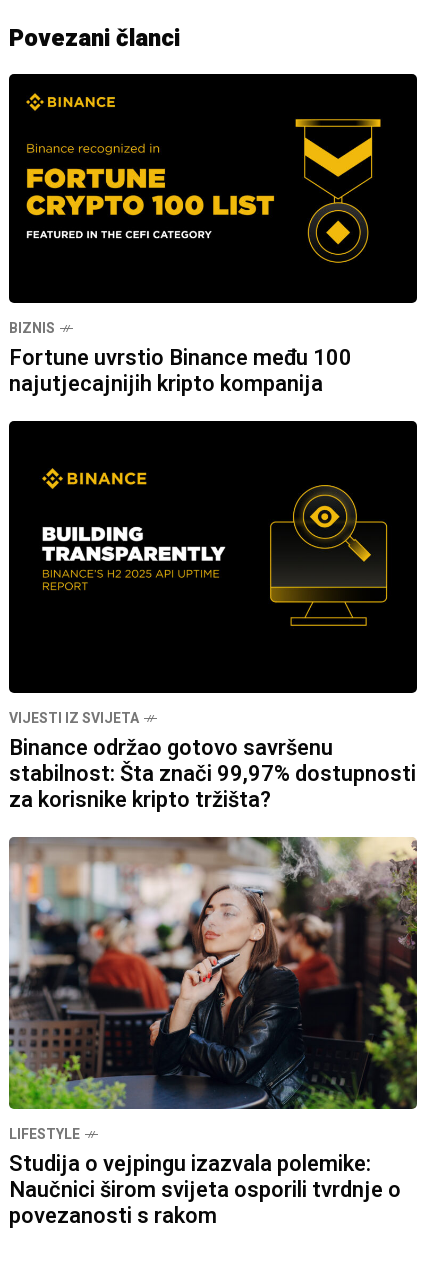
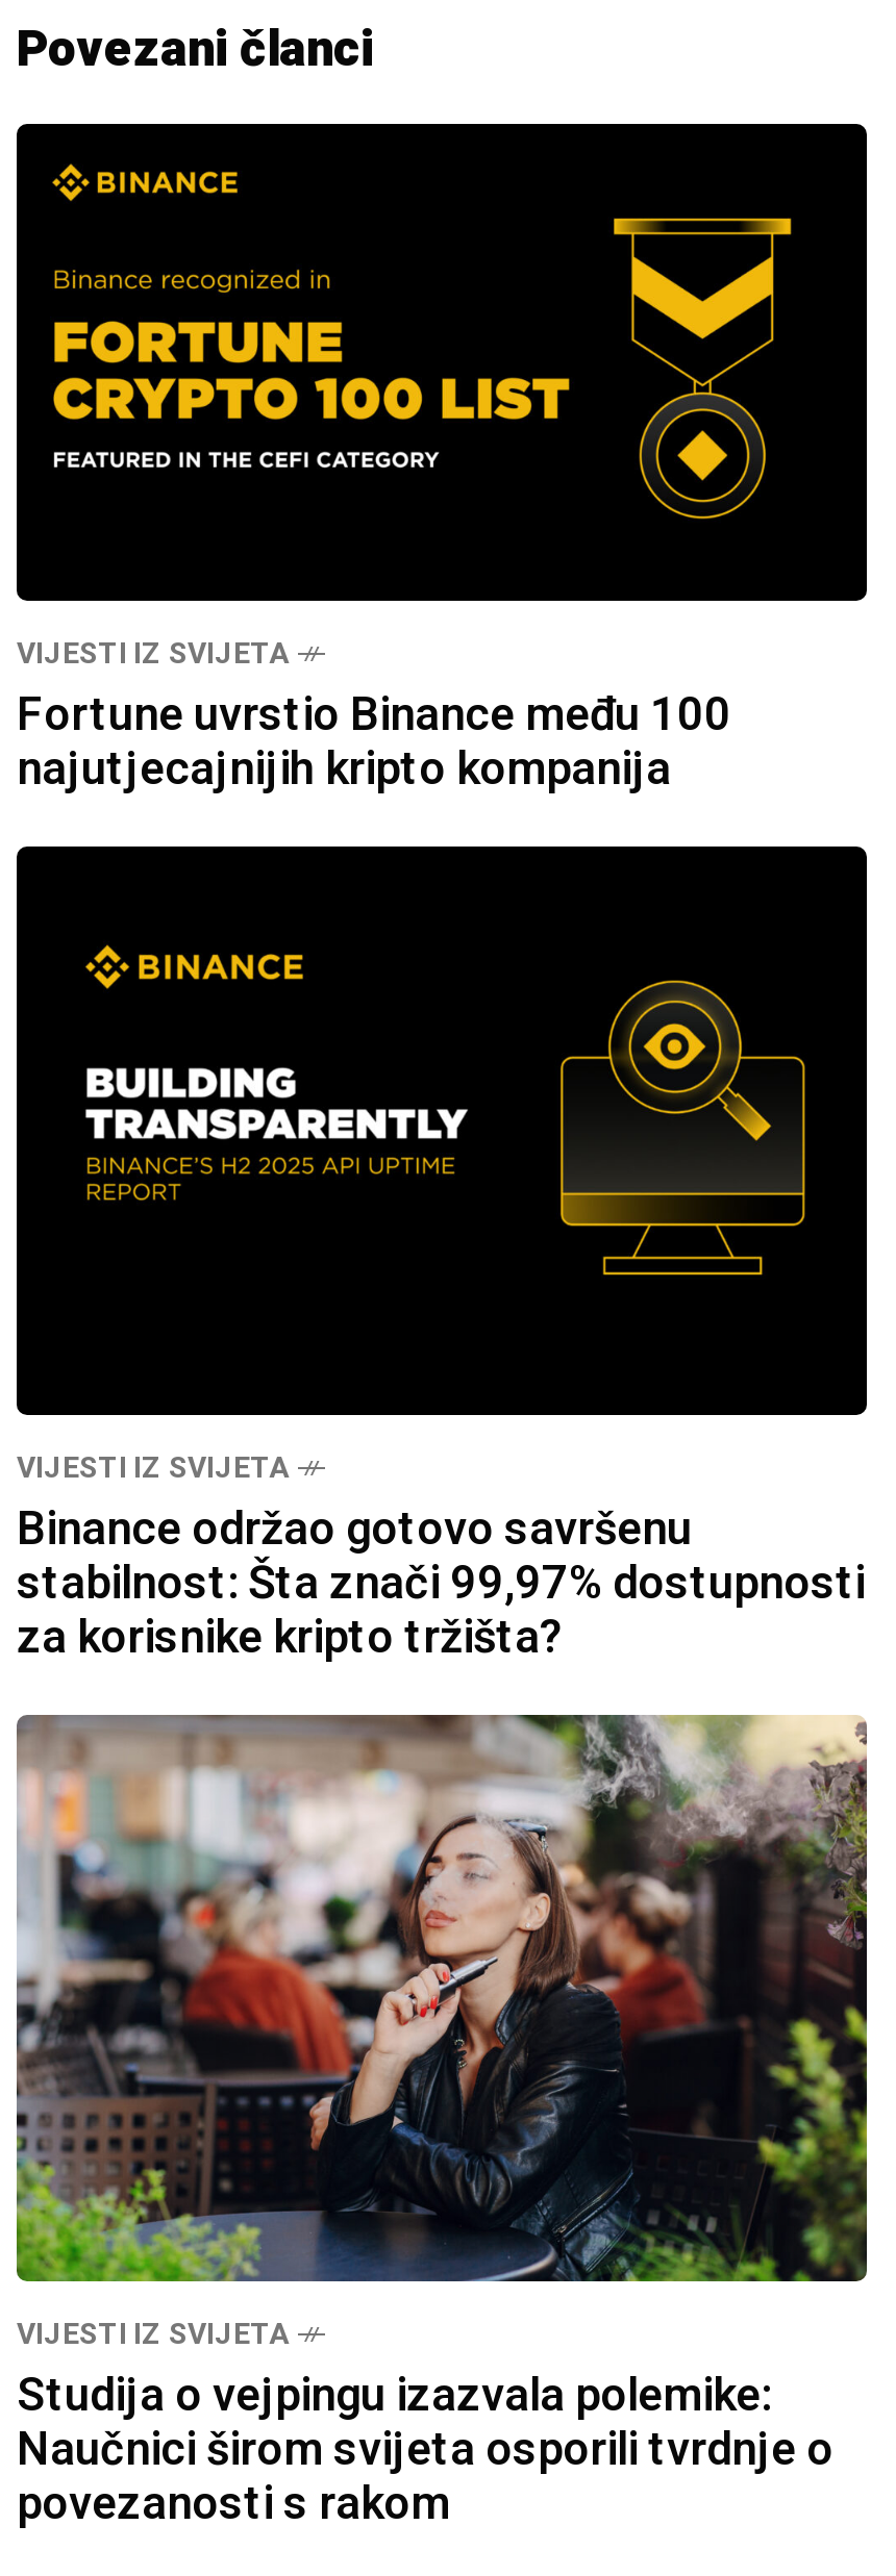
- BIZNIS
+ VIJESTI IZ SVIJETA

- LIFESTYLE
+ VIJESTI IZ SVIJETA
